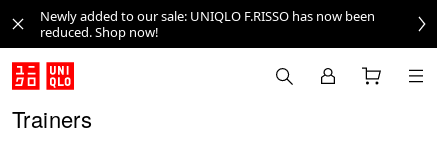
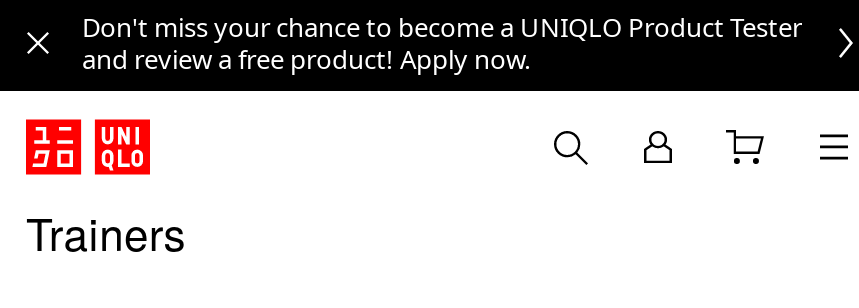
- Newly added to our sale: UNIQLO F.RISSO has now been
- reduced. Shop now!
+ Don't miss your chance to become a UNIQLO Product Tester
+ and review a free product! Apply now.
